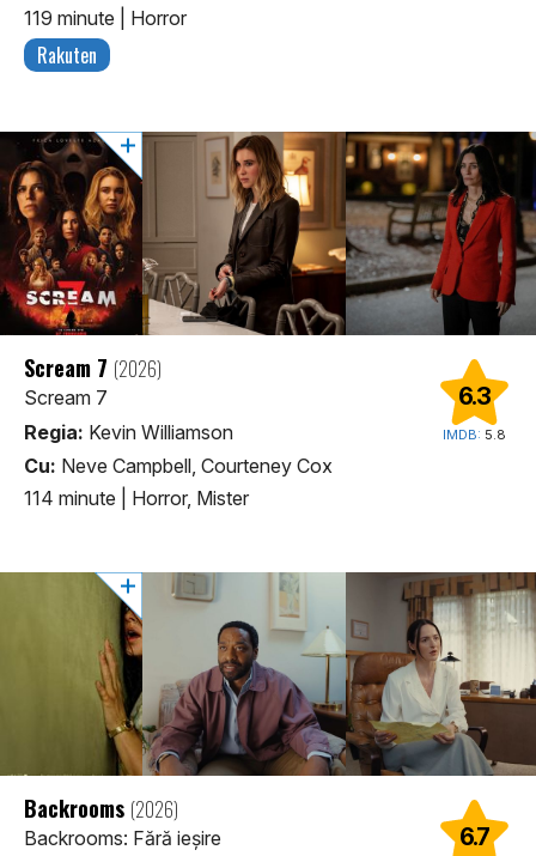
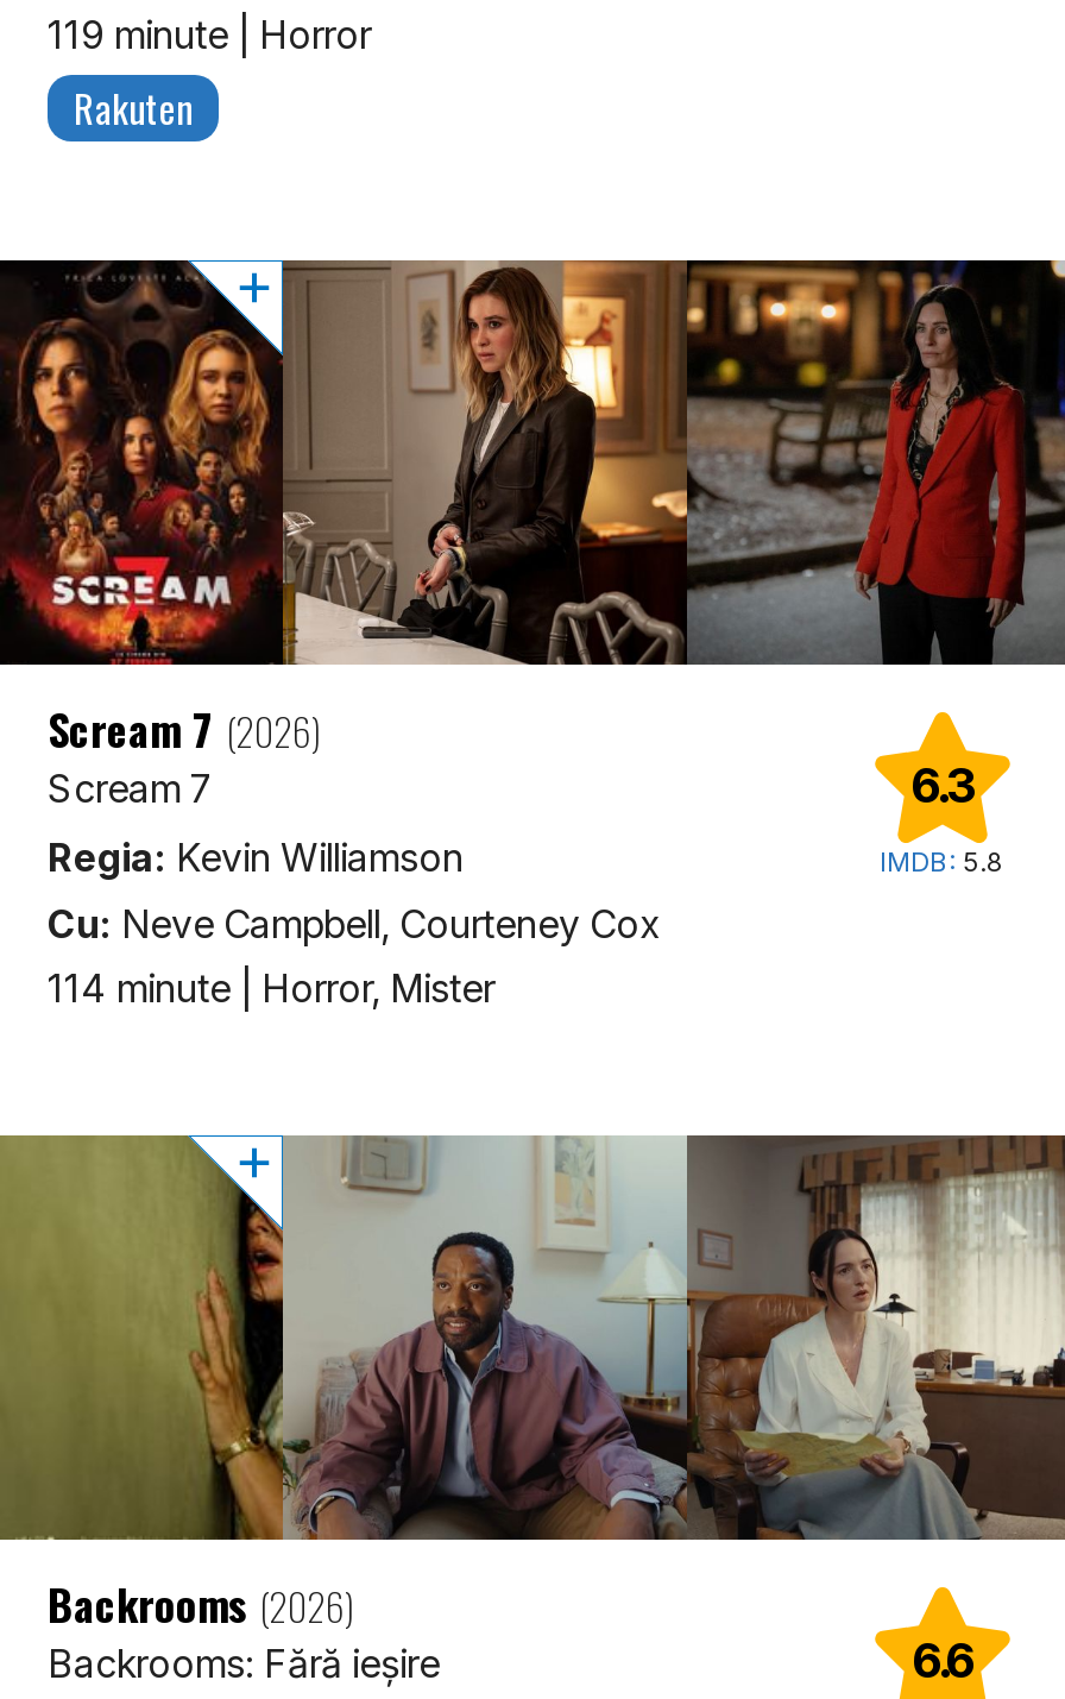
- 6.7
+ 6.6
